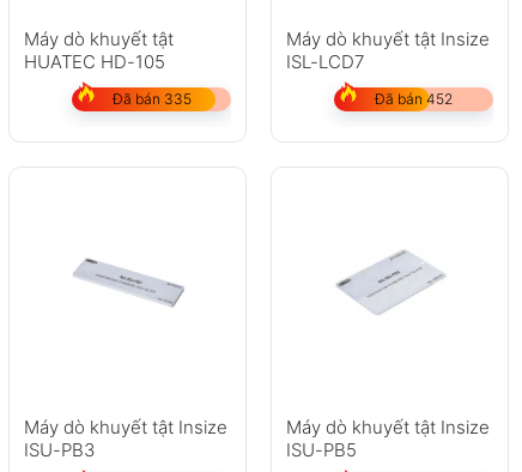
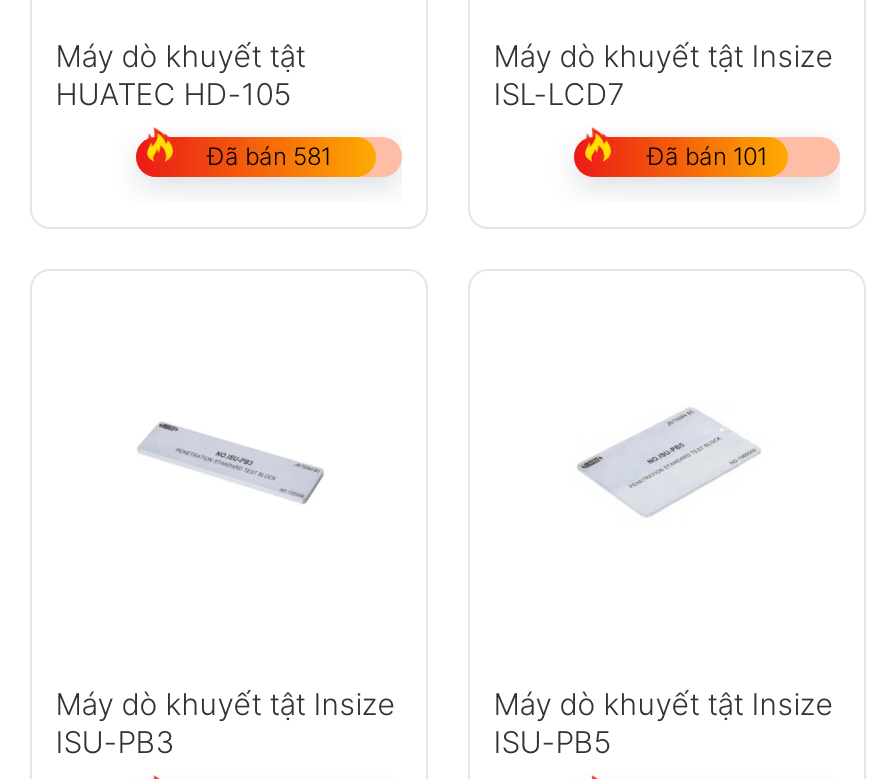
- Đã bán 335
+ Đã bán 581

- Đã bán 452
+ Đã bán 101
